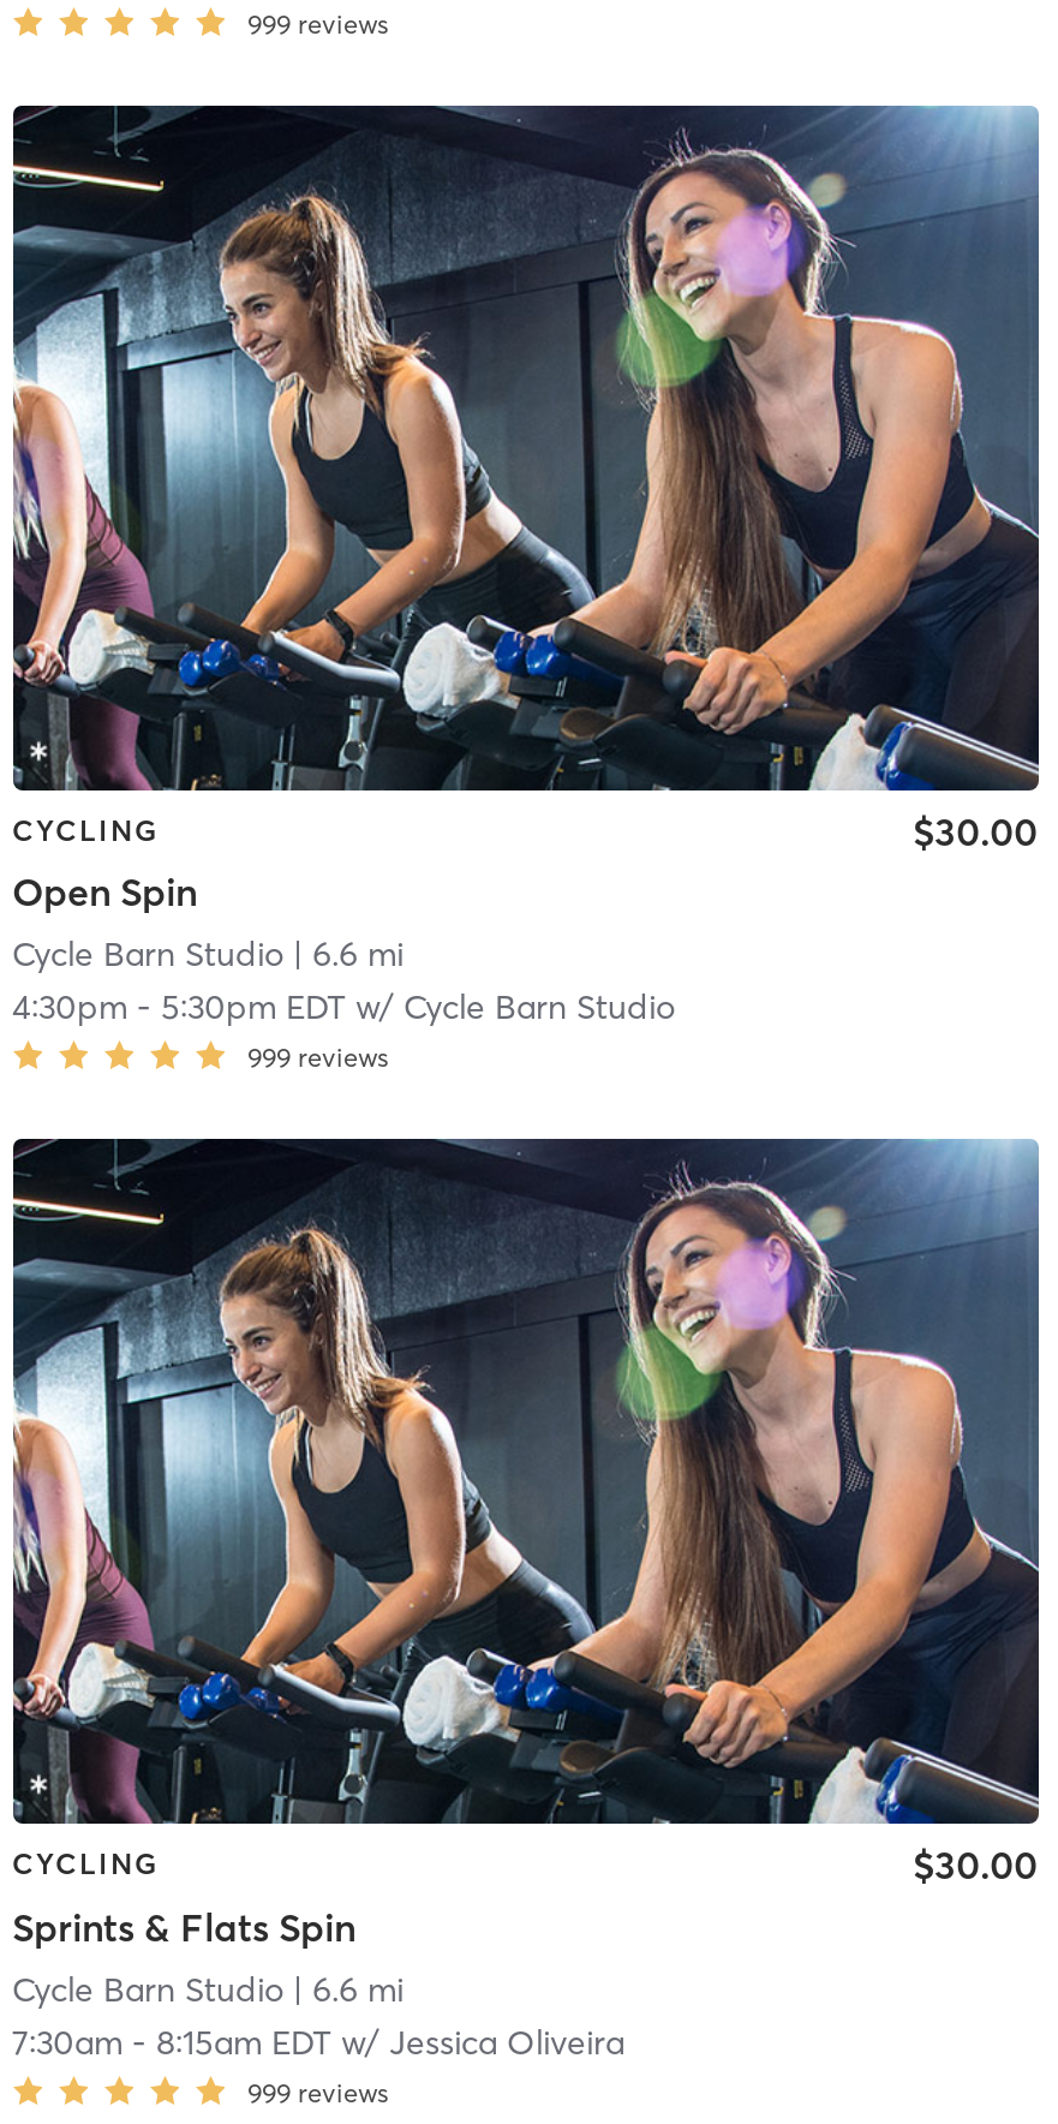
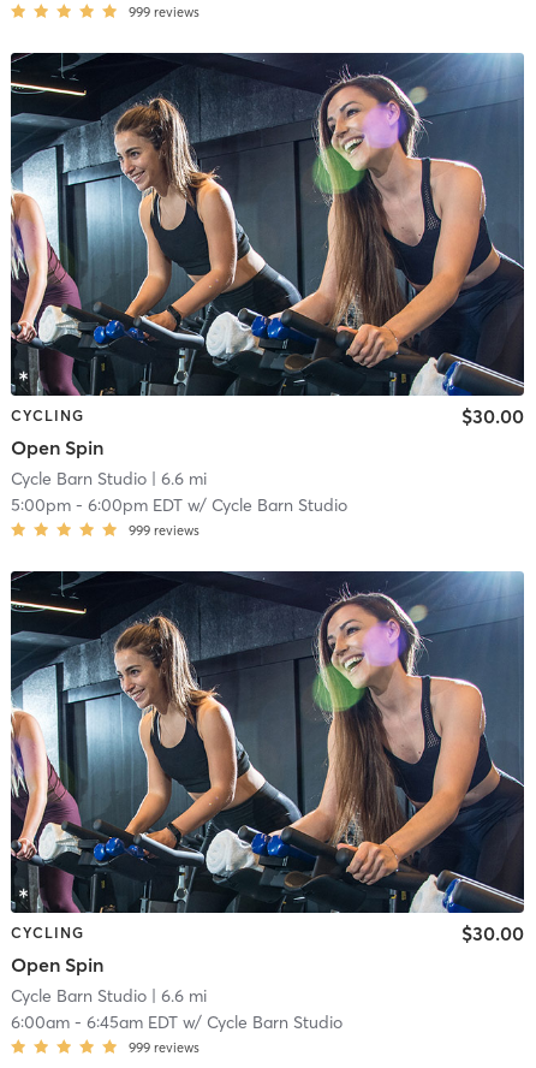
- 4:30pm - 5:30pm EDT w/ Cycle Barn Studio
+ 5:00pm - 6:00pm EDT w/ Cycle Barn Studio

- Sprints & Flats Spin
+ Open Spin

- 7:30am - 8:15am EDT w/ Jessica Oliveira
+ 6:00am - 6:45am EDT w/ Cycle Barn Studio
